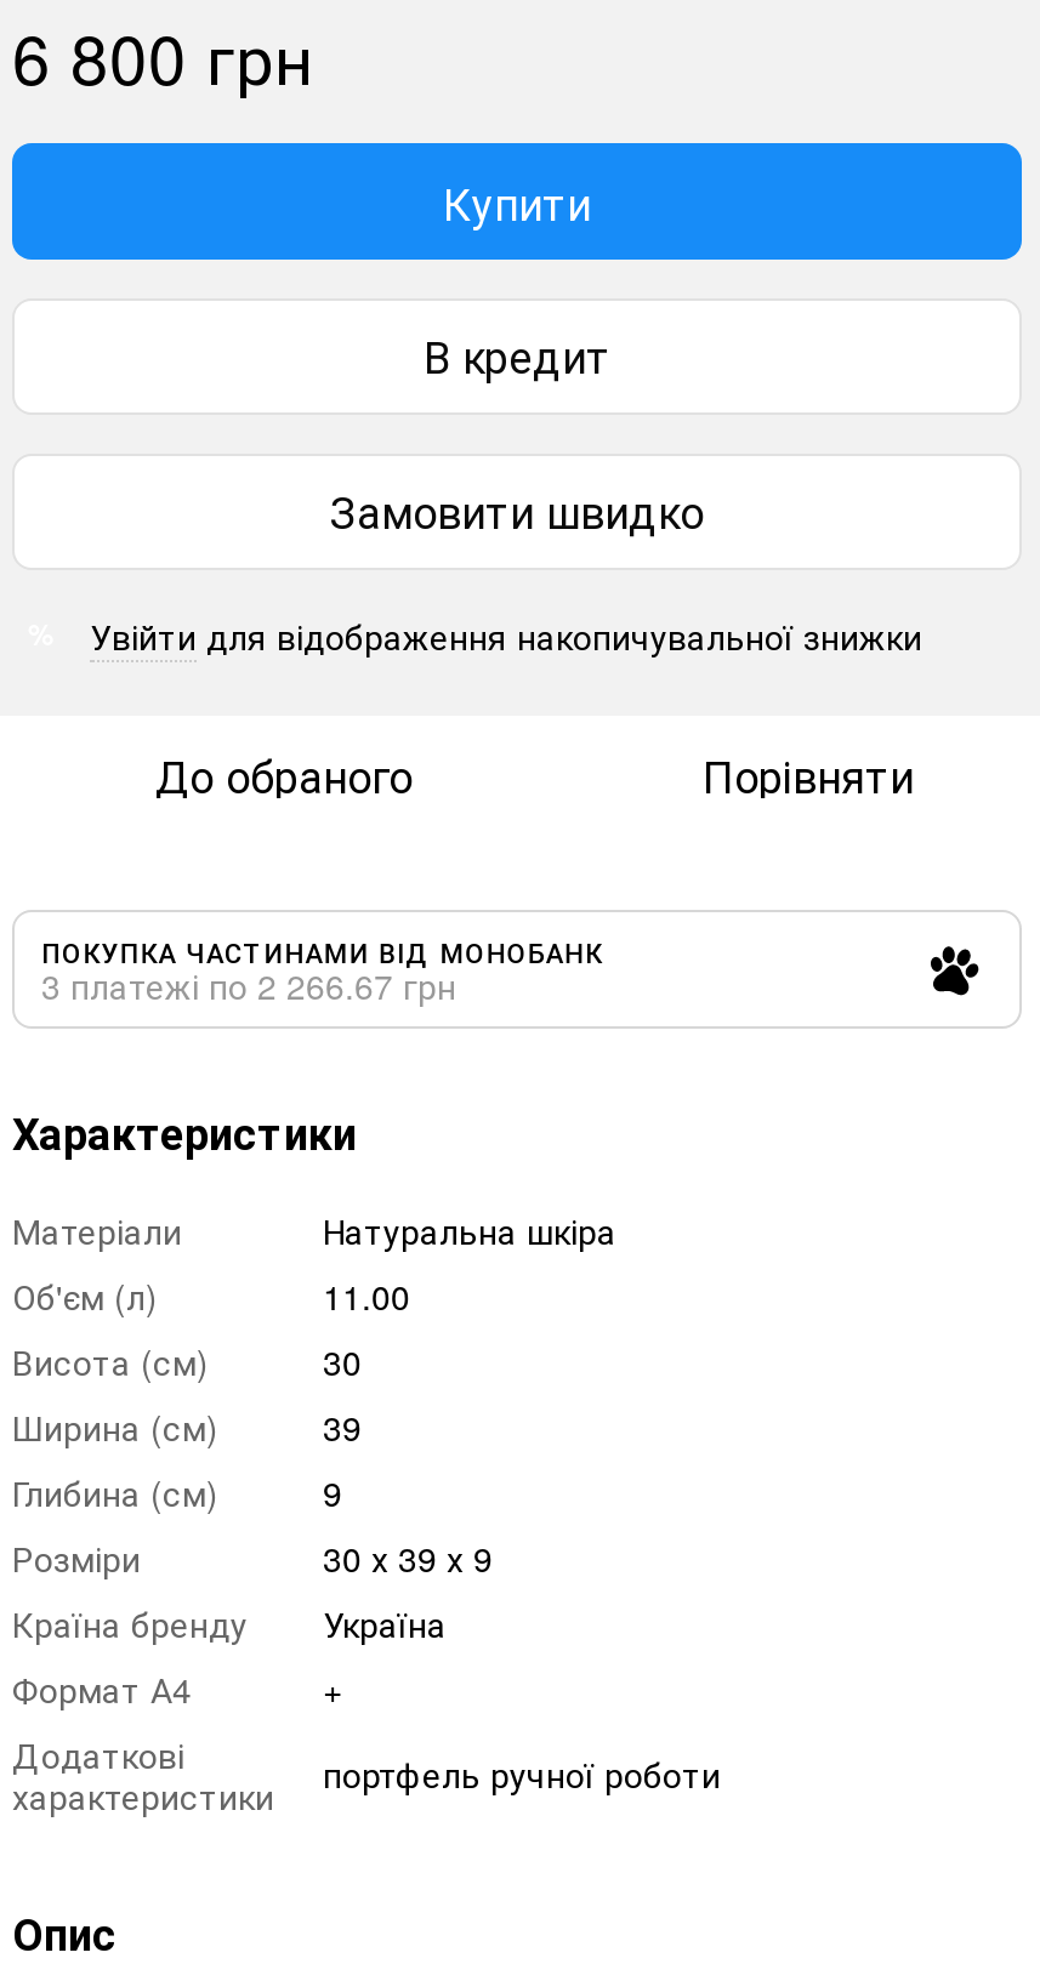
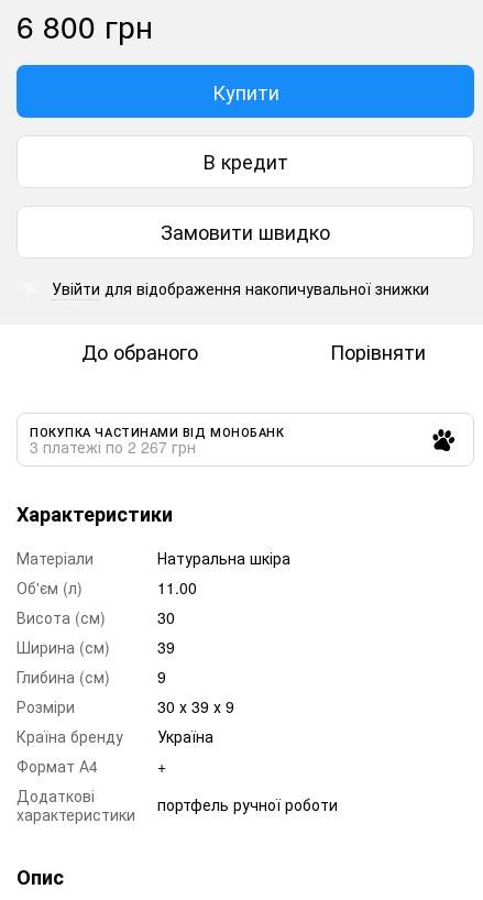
- 3 платежі по 2 266.67 грн
+ 3 платежі по 2 267 грн
